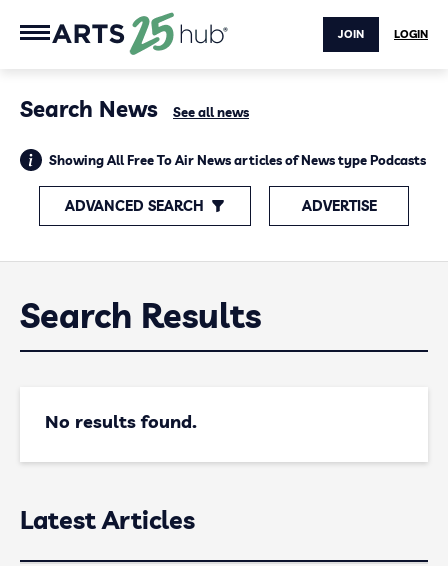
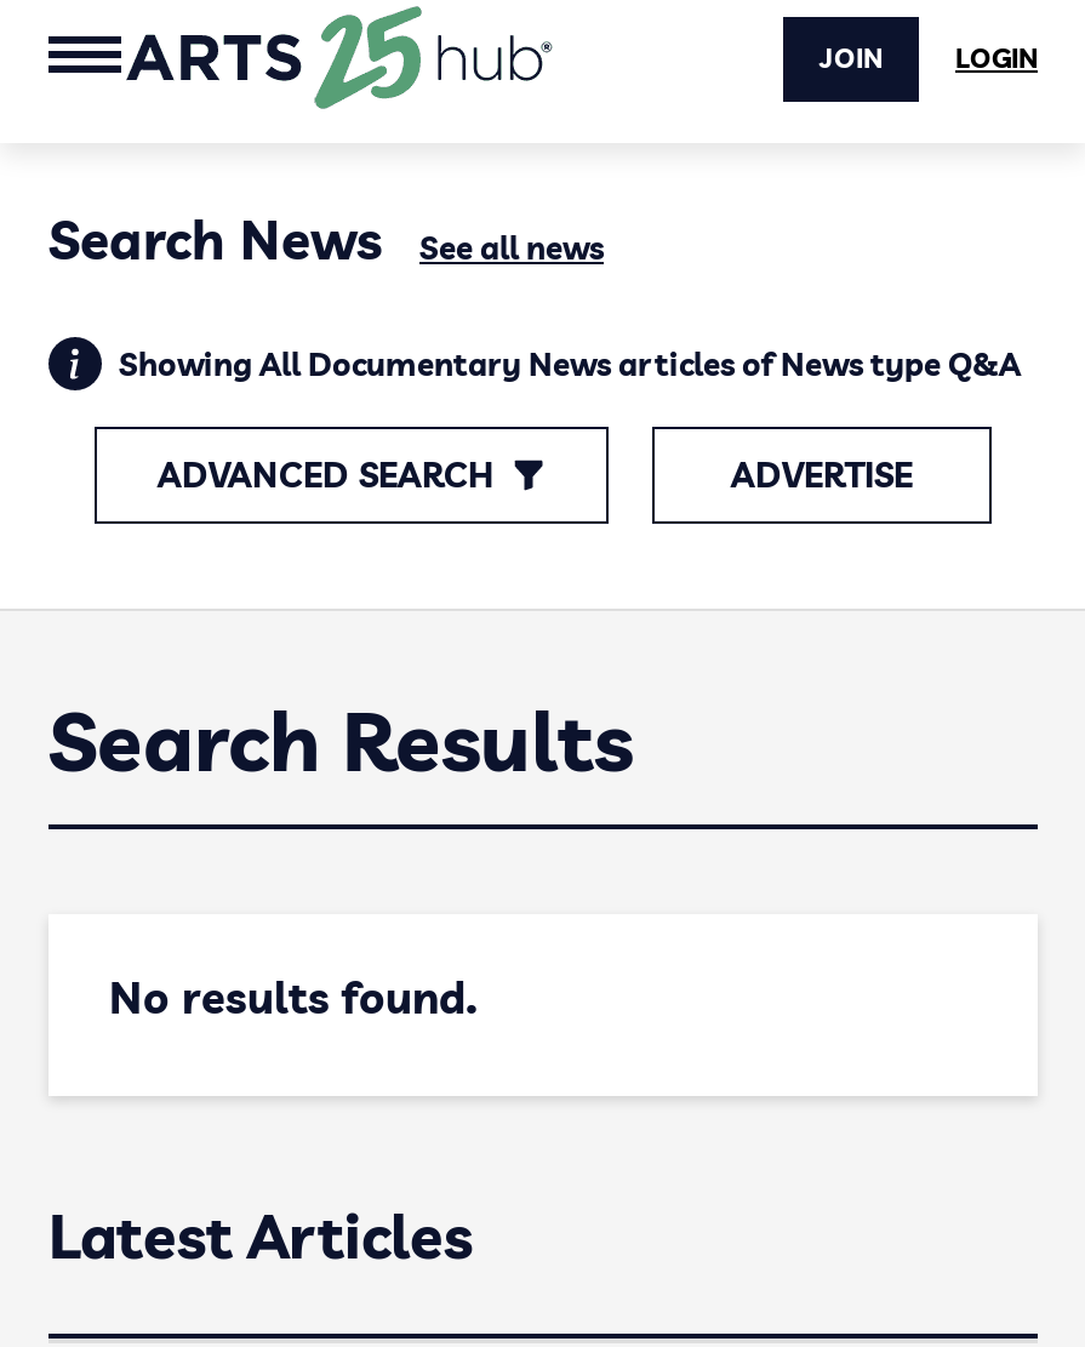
- Showing All Free To Air News articles of News type Podcasts
+ Showing All Documentary News articles of News type Q&A
